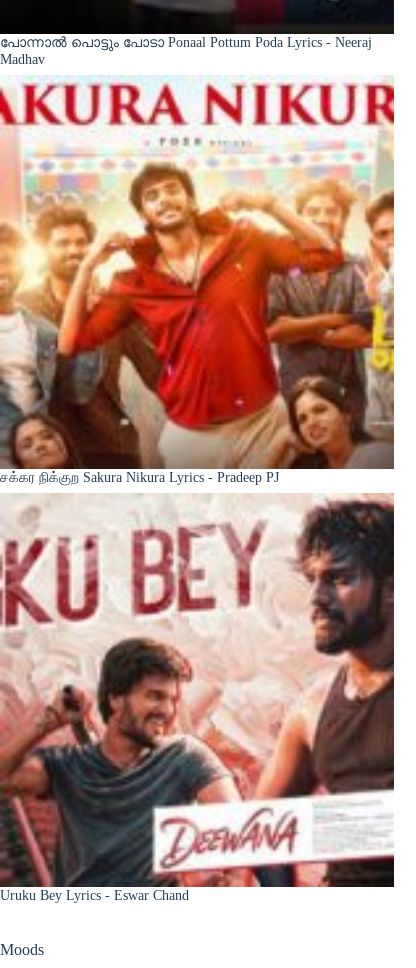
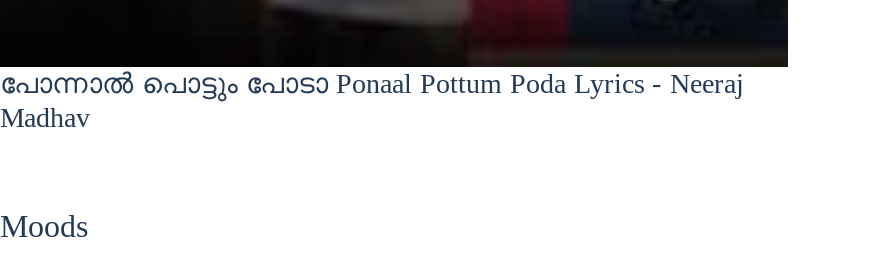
- [image]
- சக்கர நிக்குற Sakura Nikura Lyrics - Pradeep PJ

- [image]
- Uruku Bey Lyrics - Eswar Chand
